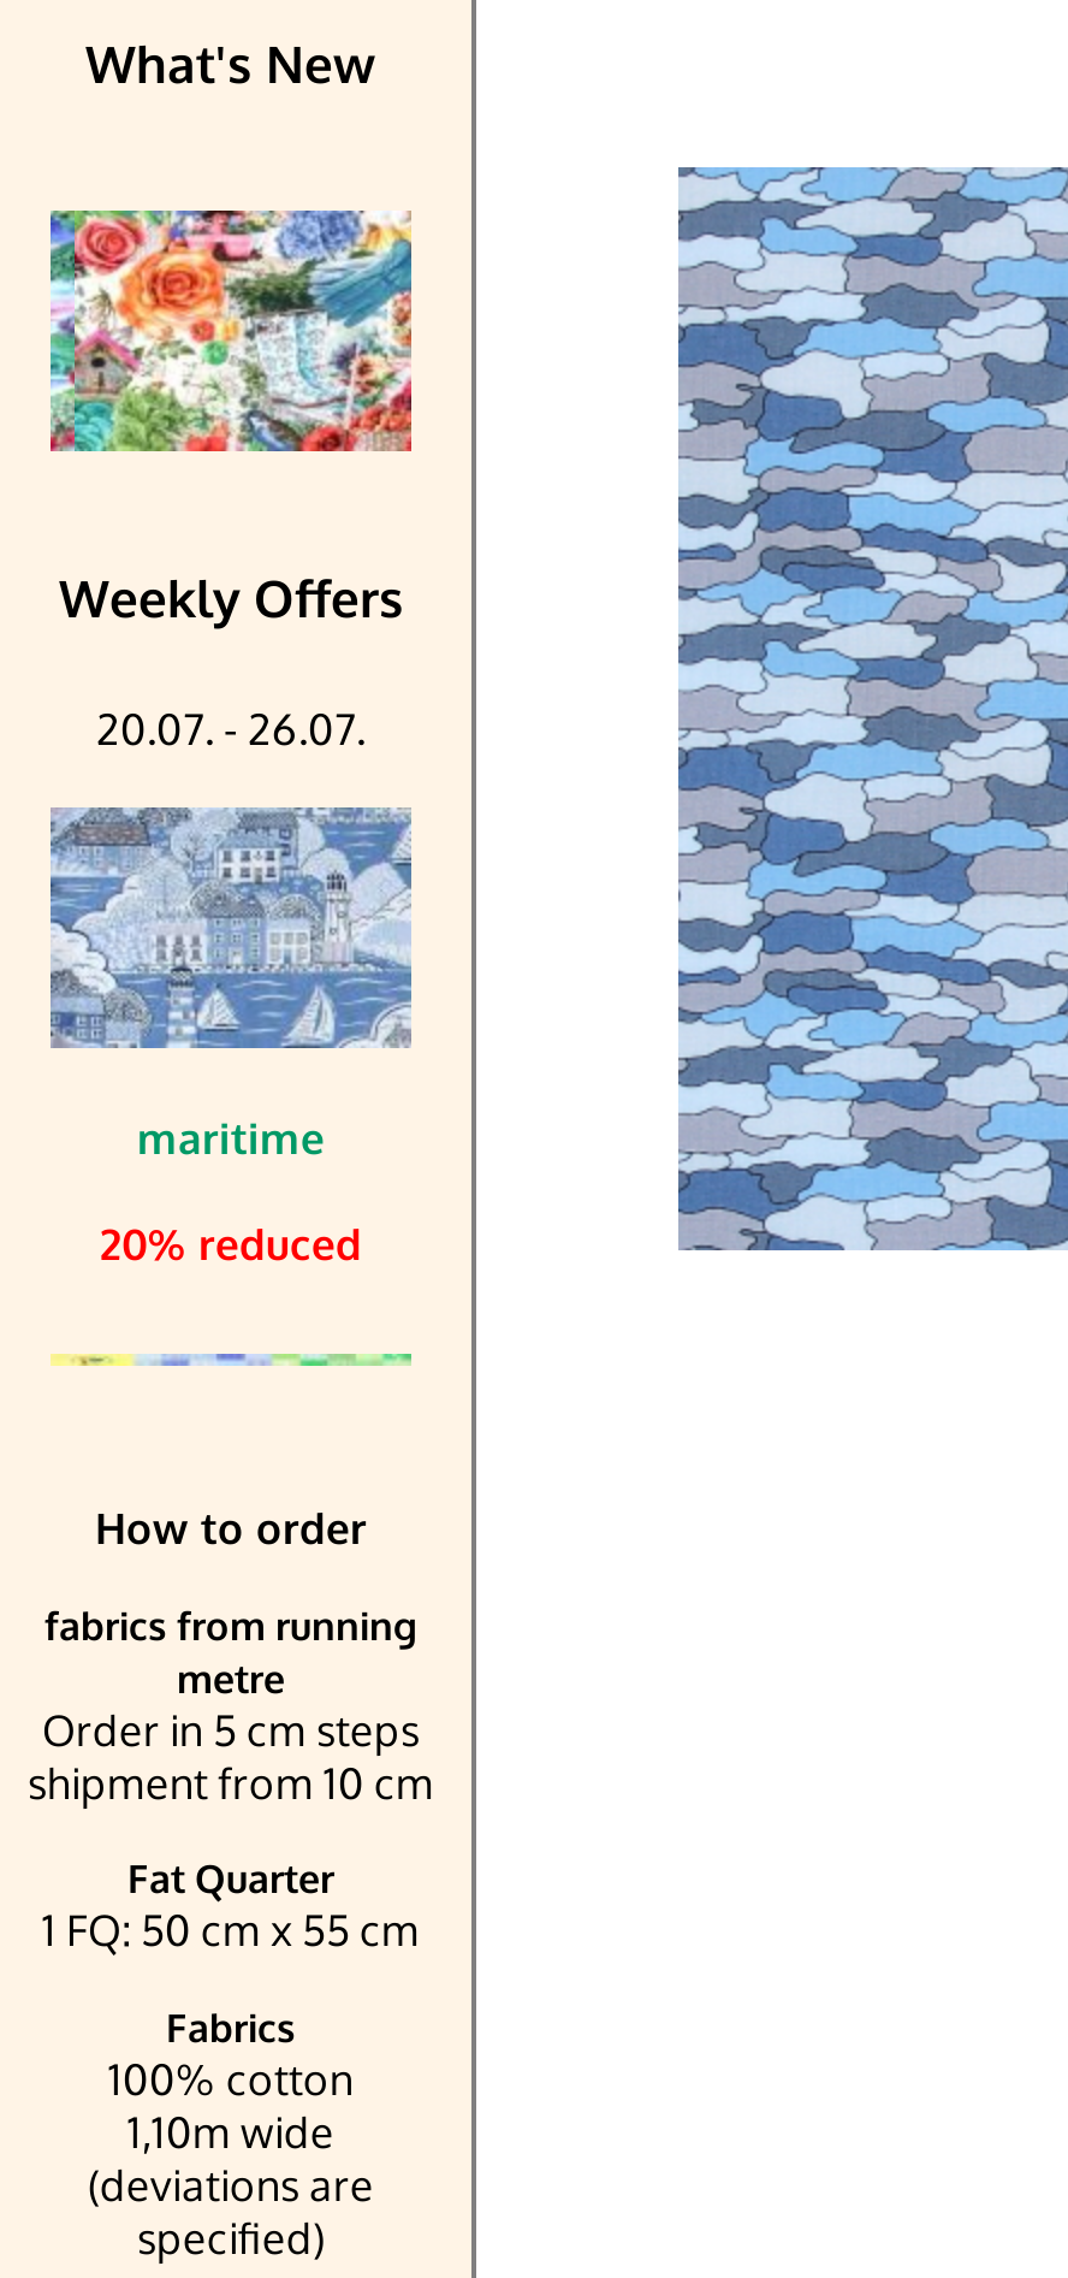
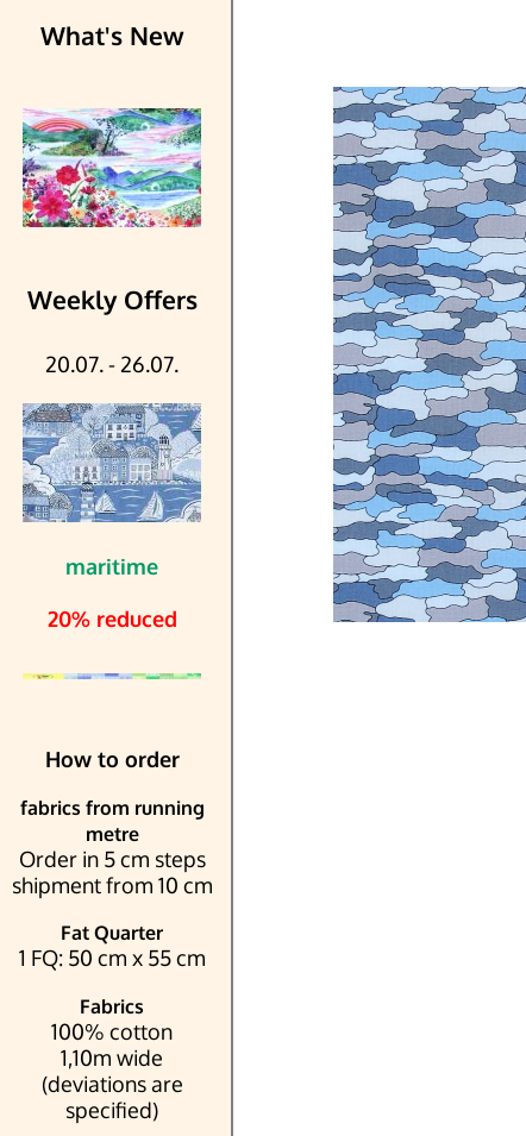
- [image]
+ [image]
